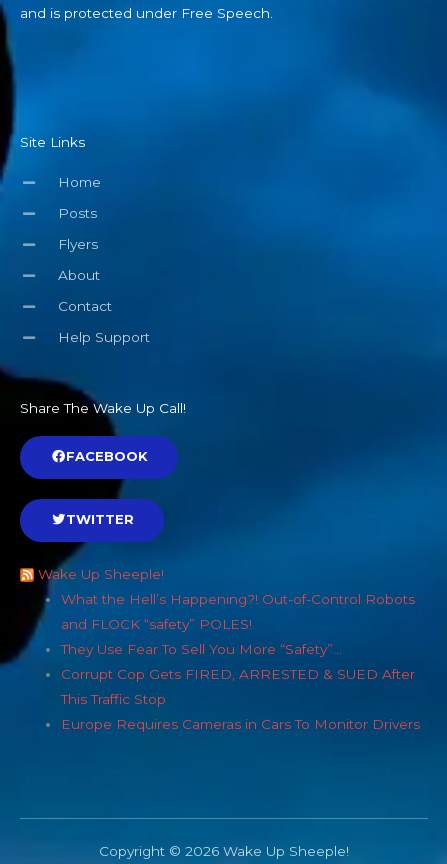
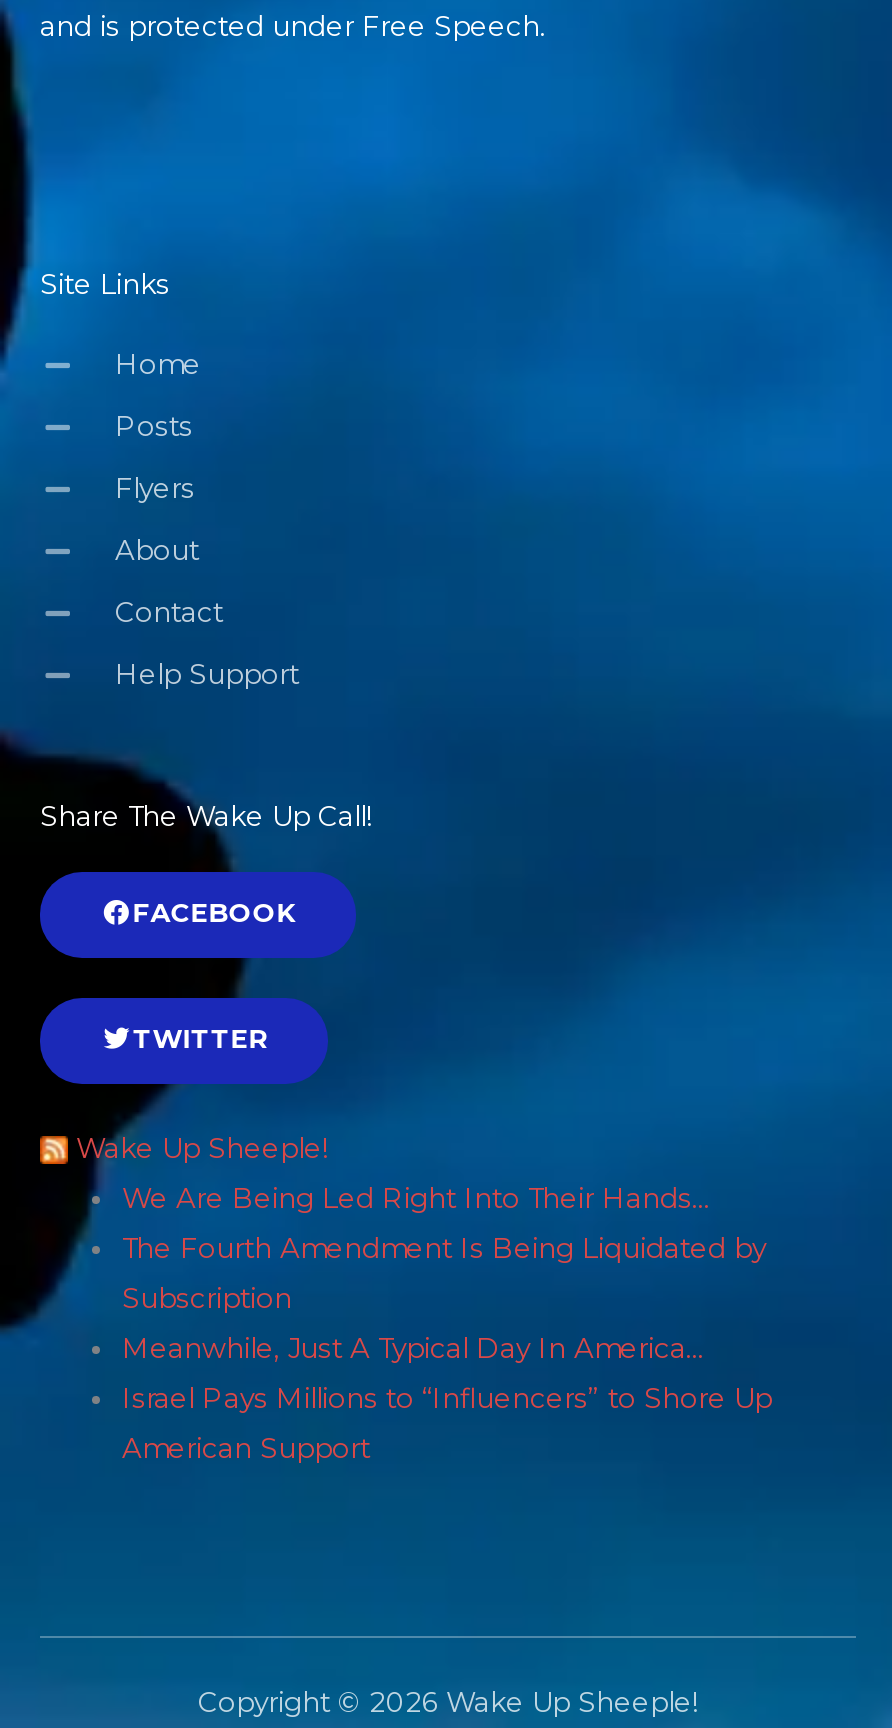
- What the Hell’s Happening?! Out-of-Control Robots
+ We Are Being Led Right Into Their Hands…

- and FLOCK “safety” POLES!
+ The Fourth Amendment Is Being Liquidated by

- They Use Fear To Sell You More “Safety”…
+ Subscription

- Corrupt Cop Gets FIRED, ARRESTED & SUED After
+ Meanwhile, Just A Typical Day In America…

- This Traffic Stop
+ Israel Pays Millions to “Influencers” to Shore Up

- Europe Requires Cameras in Cars To Monitor Drivers
+ American Support
